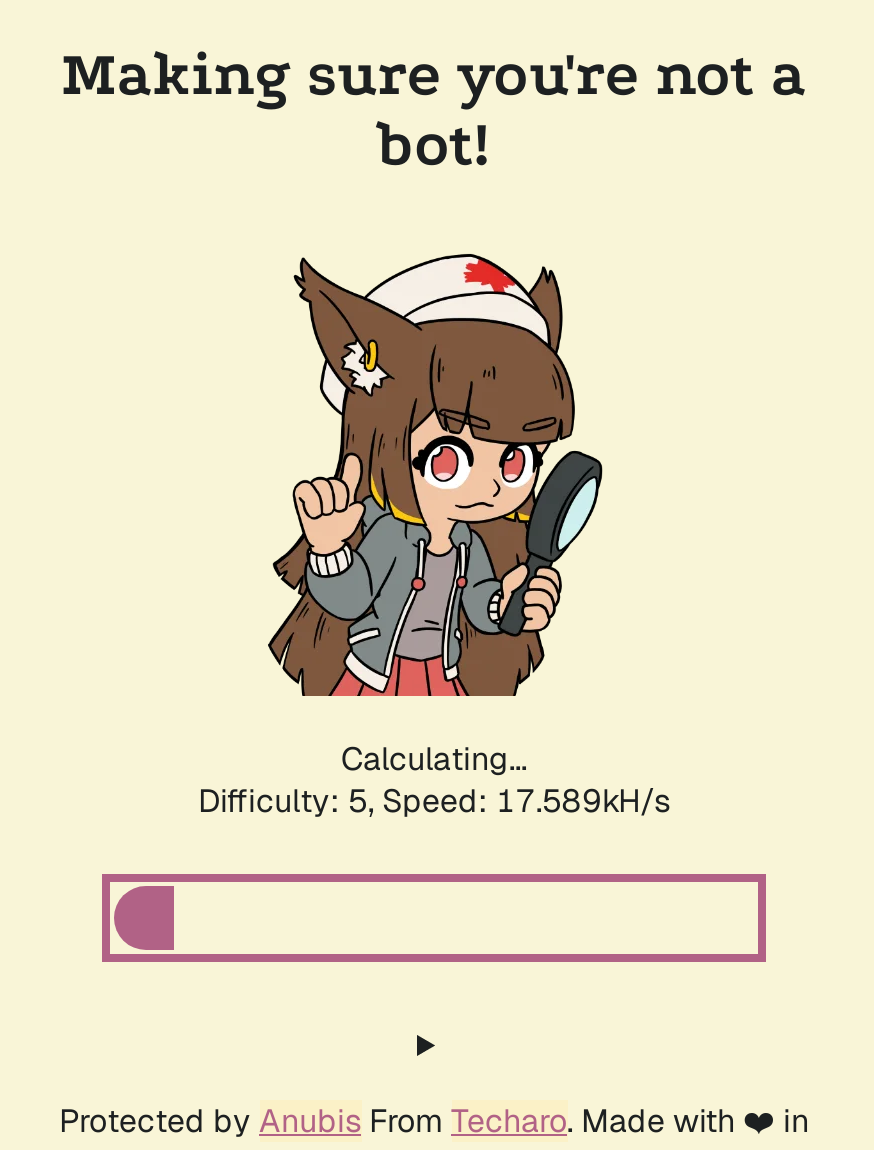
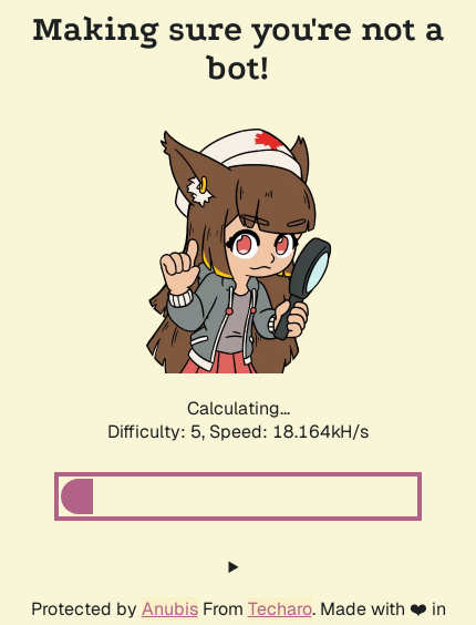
- Difficulty: 5, Speed: 17.589kH/s
+ Difficulty: 5, Speed: 18.164kH/s
